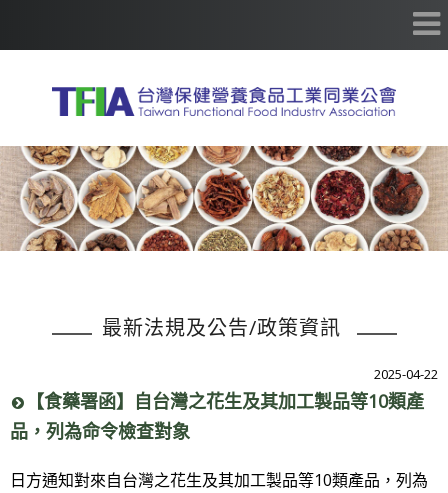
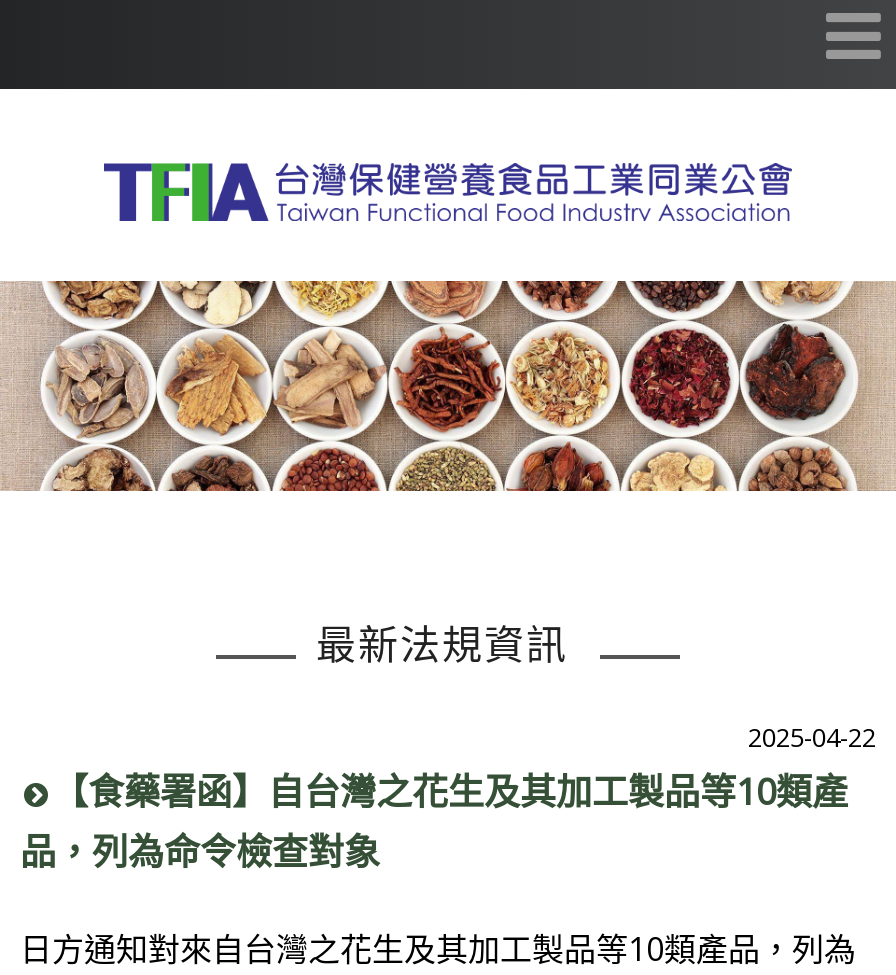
- 最新法規及公告/政策資訊
+ 最新法規資訊
